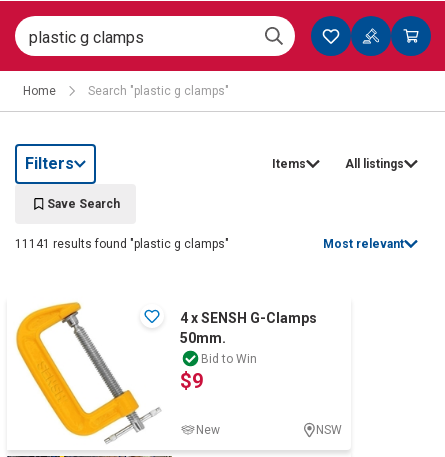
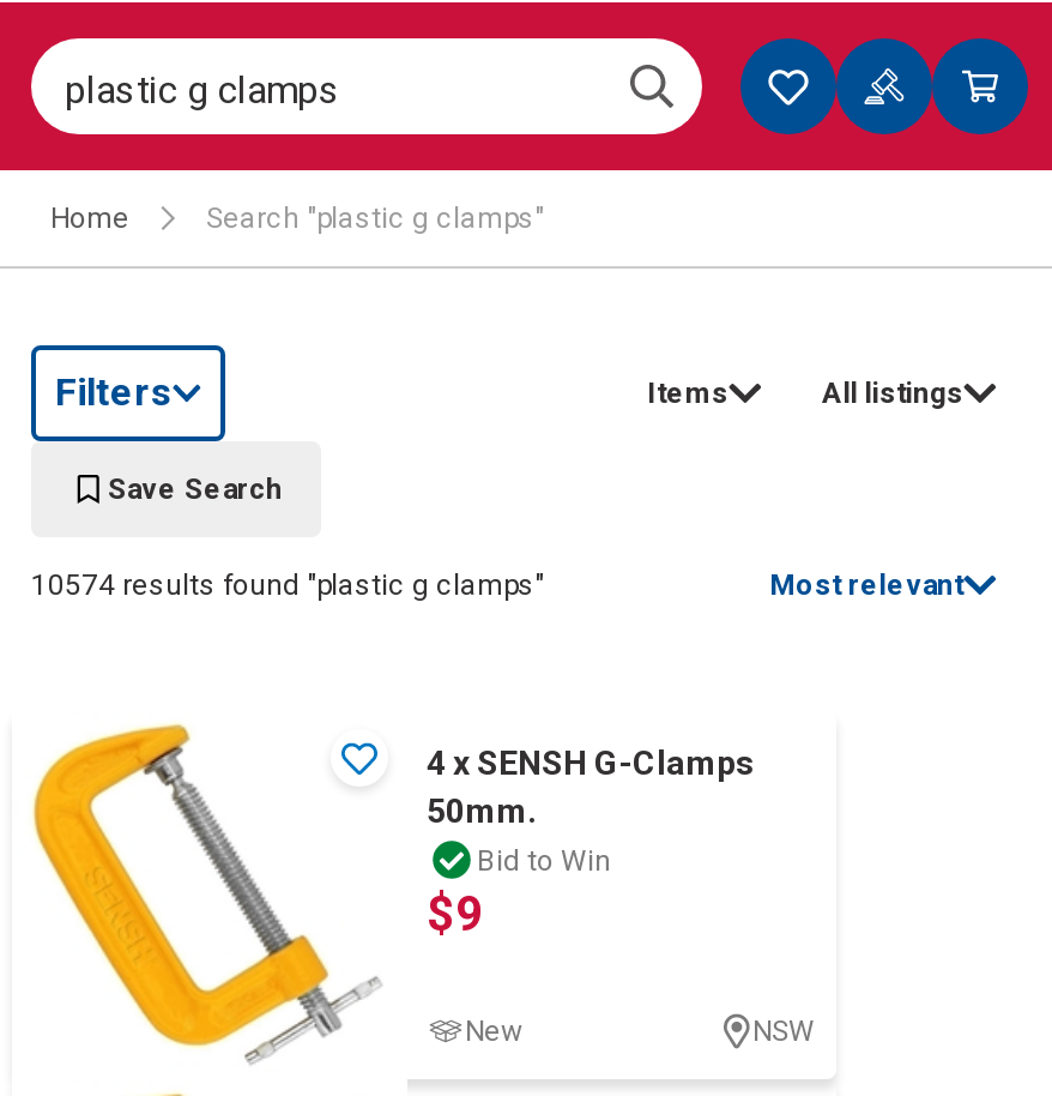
- 11141 results found "plastic g clamps"
+ 10574 results found "plastic g clamps"
